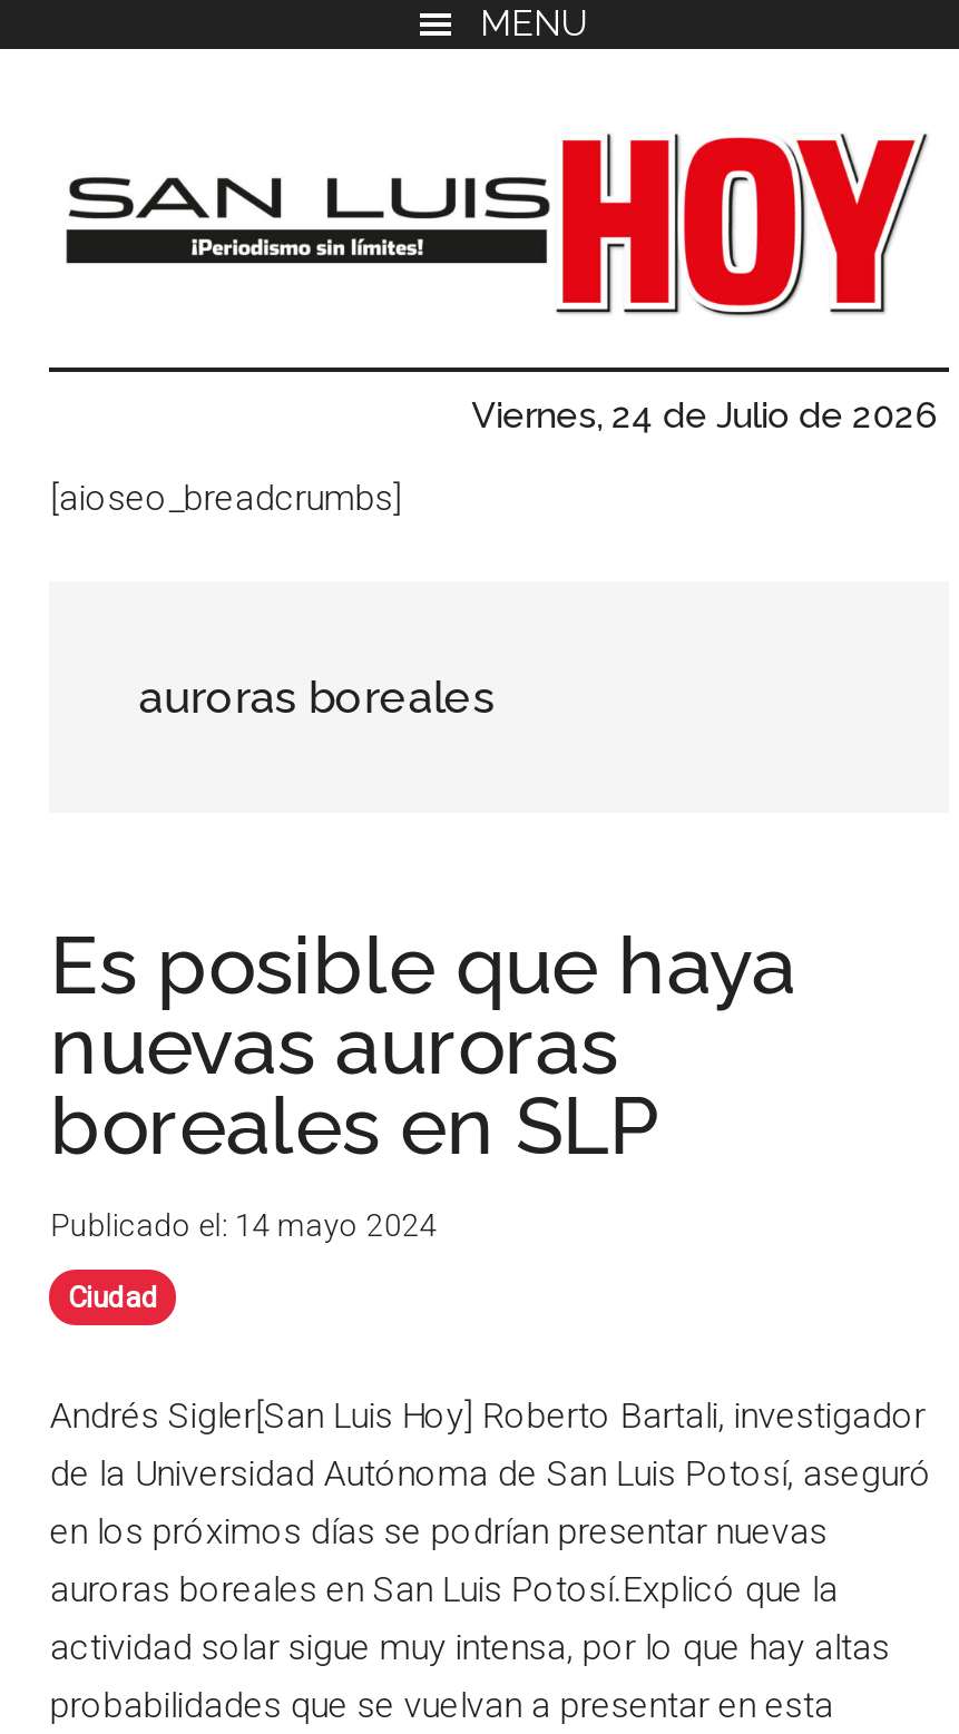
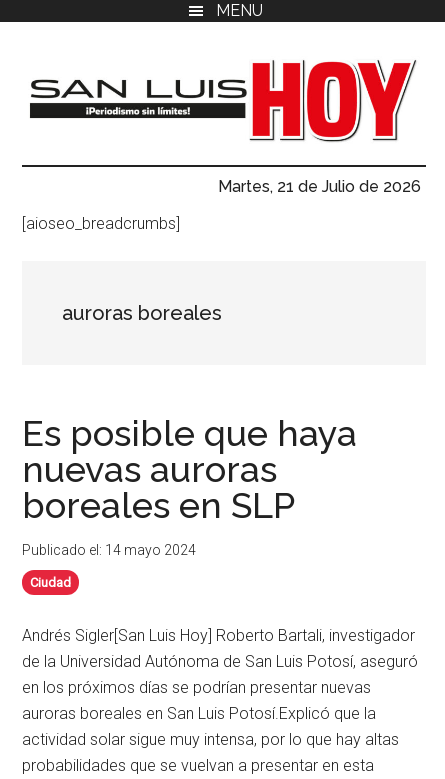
- Viernes, 24 de Julio de 2026
+ Martes, 21 de Julio de 2026
